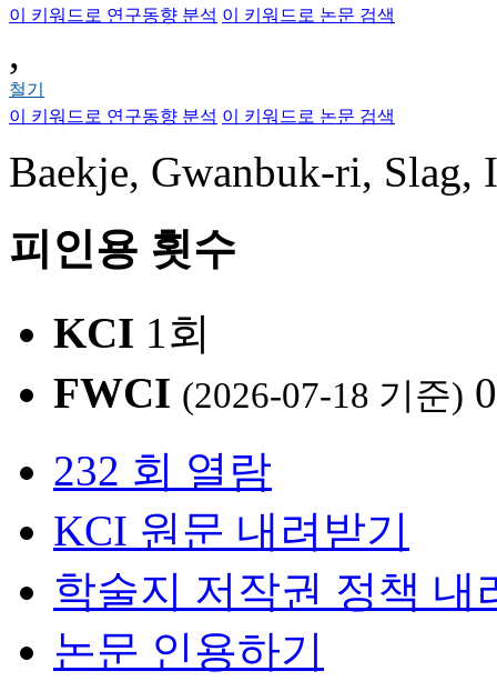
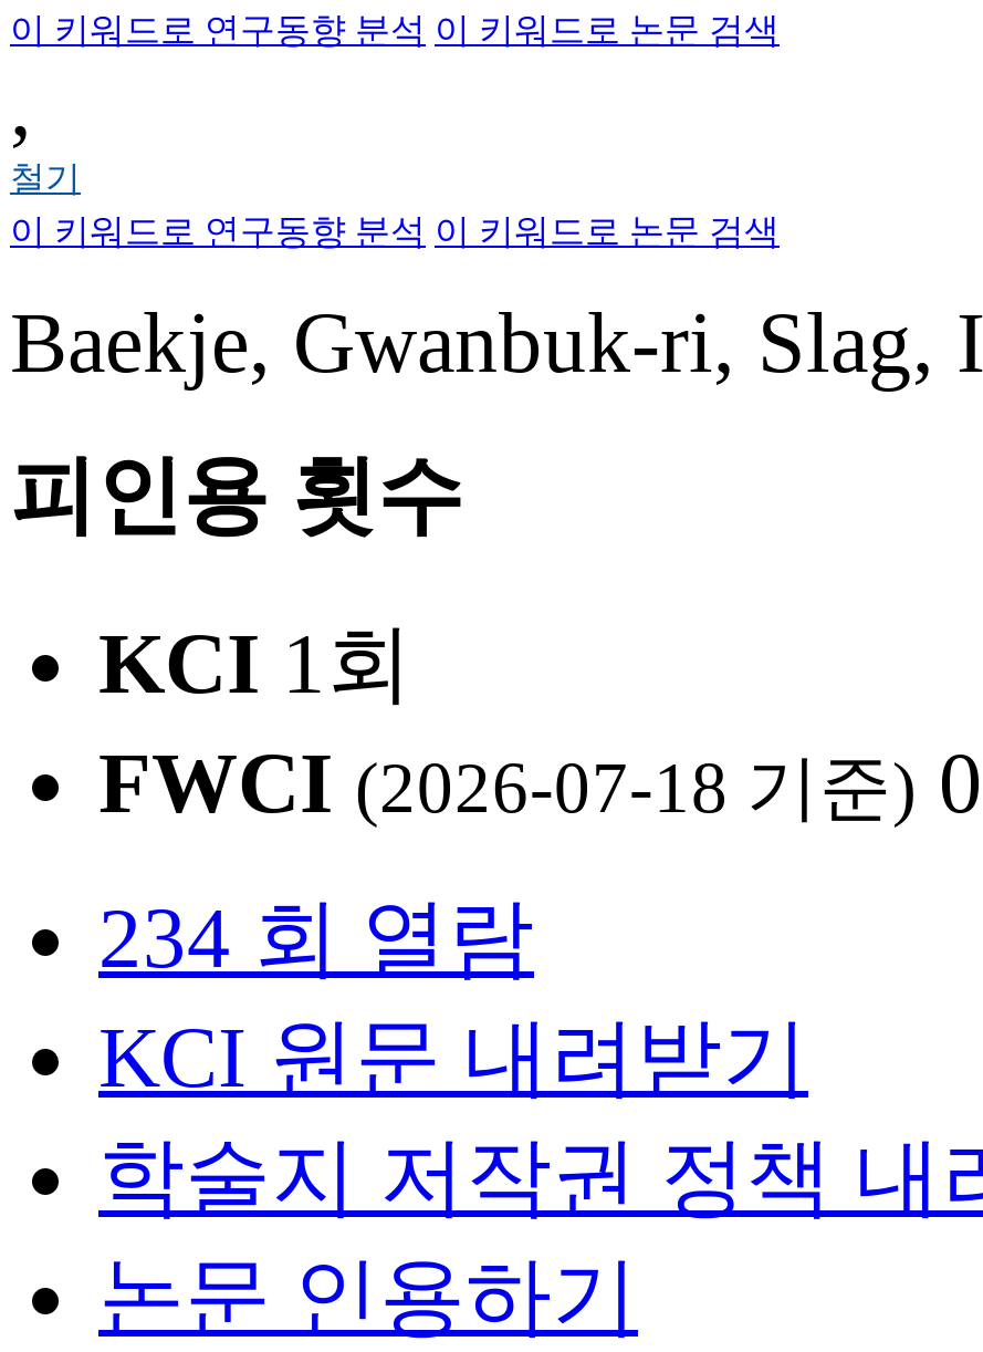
- 232 회 열람
+ 234 회 열람
